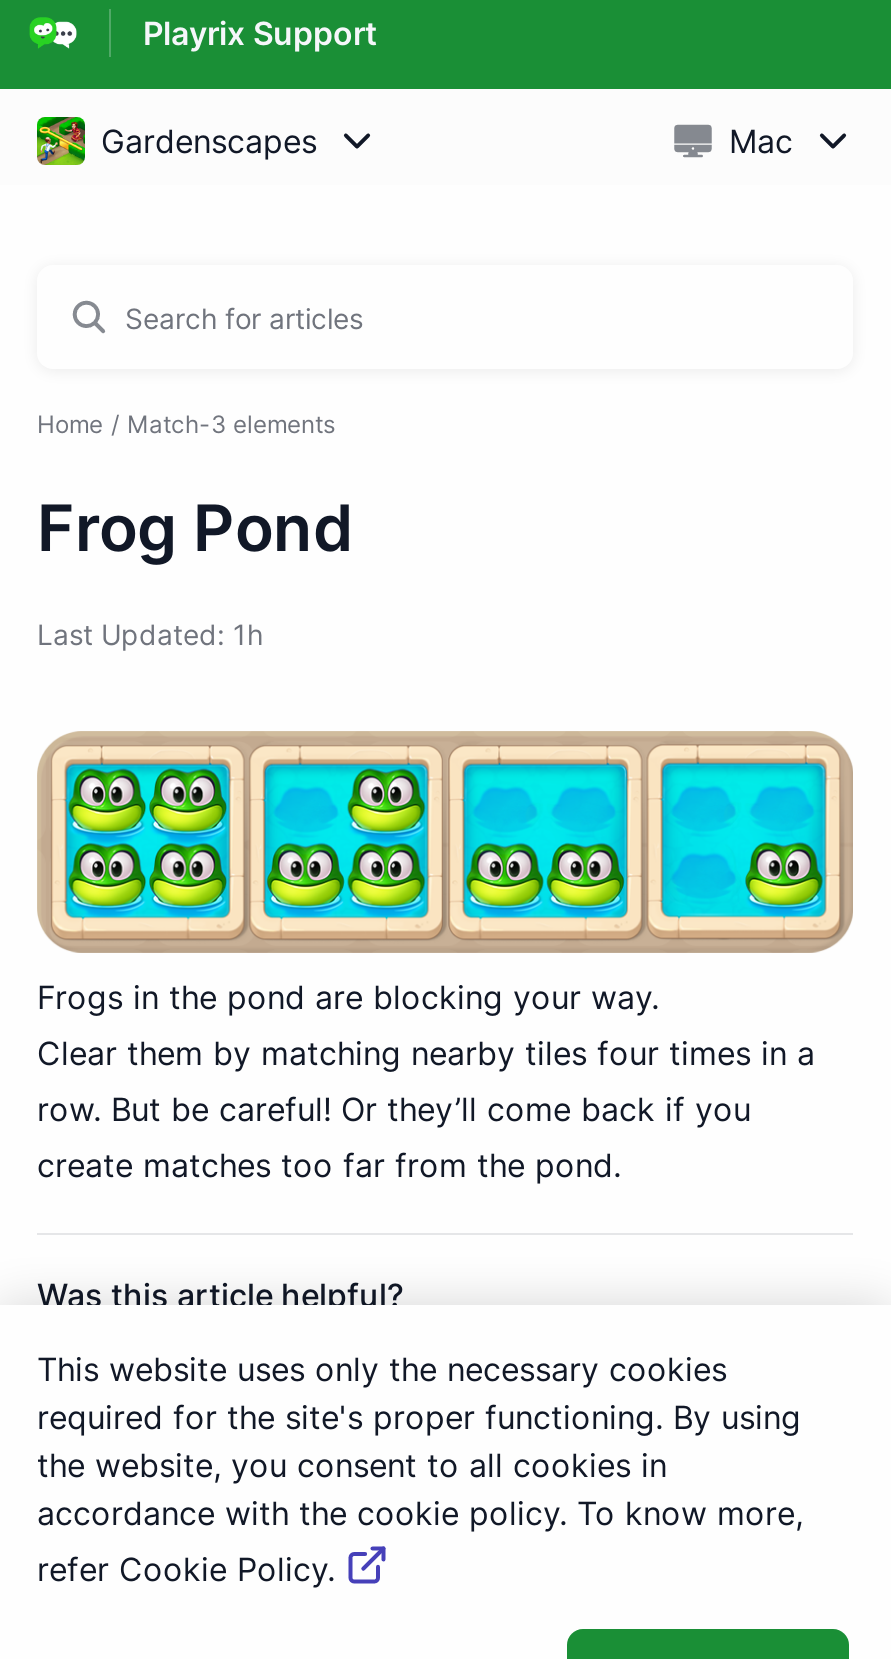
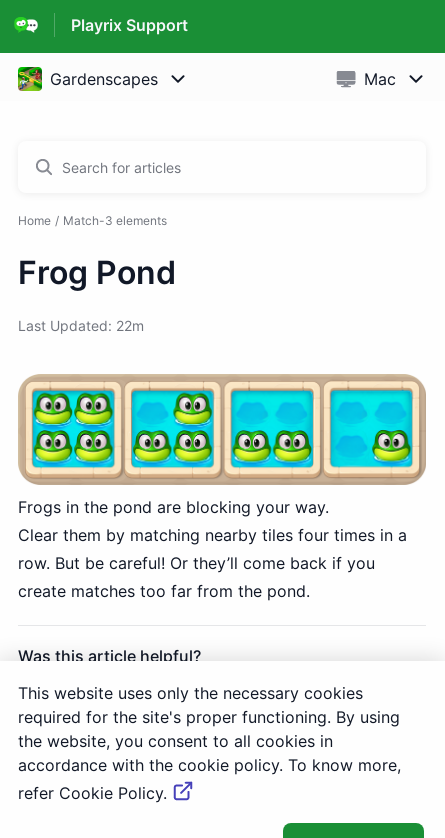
- Last Updated: 1h
+ Last Updated: 22m
